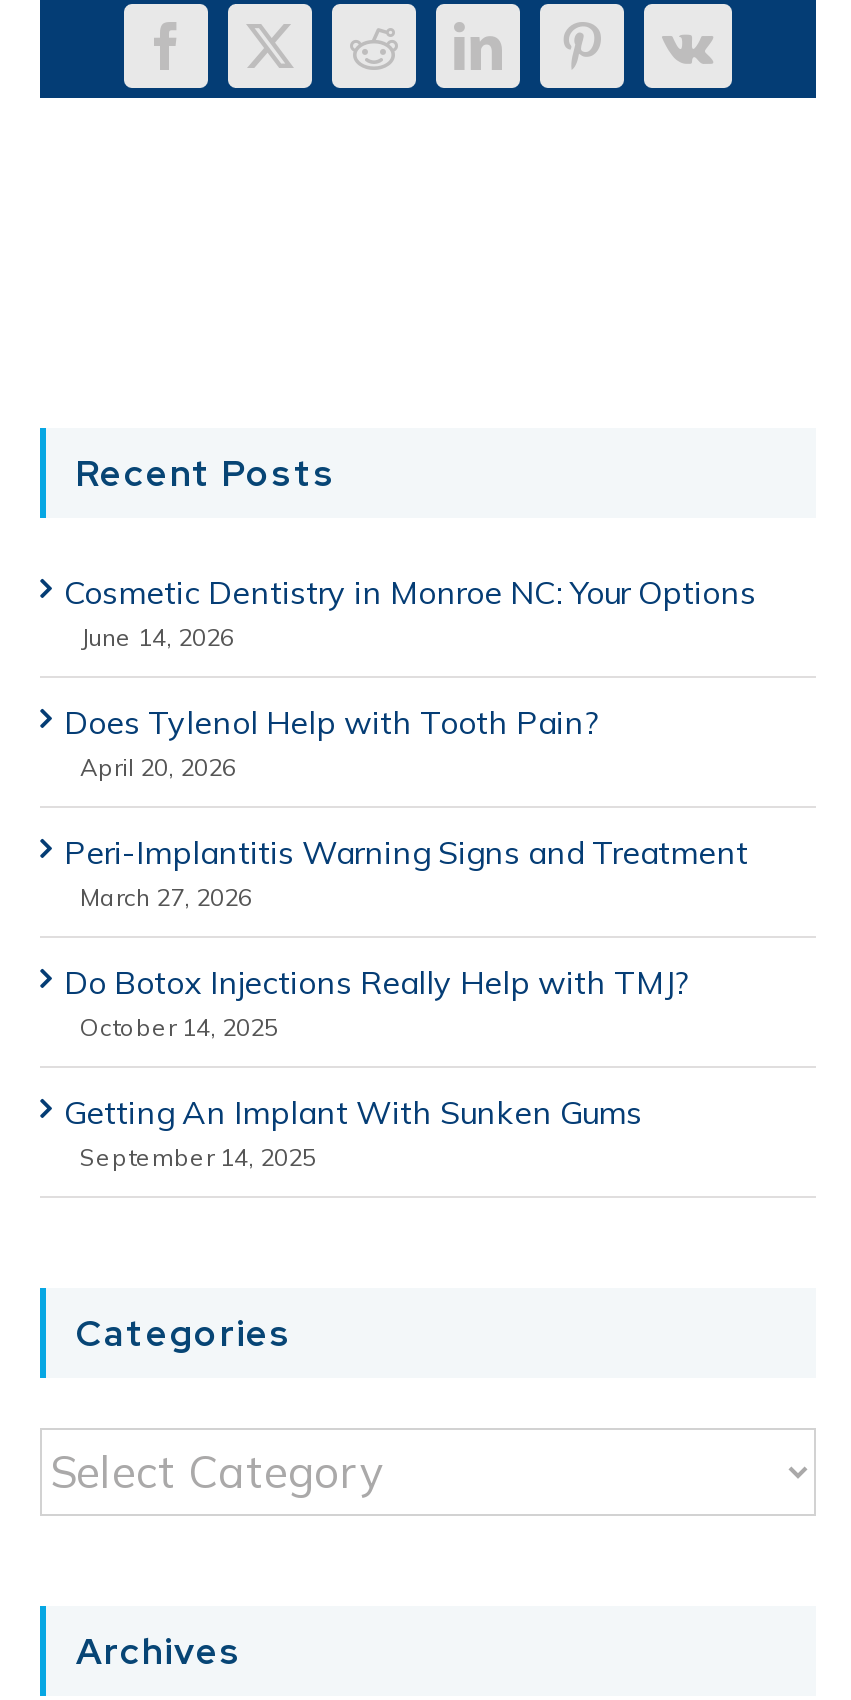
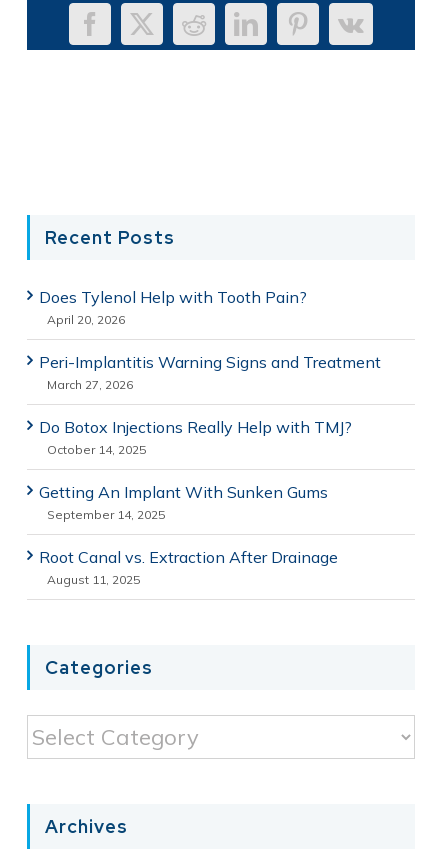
- Cosmetic Dentistry in Monroe NC: Your Options
- June 14, 2026

moved up: Does Tylenol Help with Tooth Pain? | April 20, 2026 | Peri-Implantitis Warning Signs and Treatment | March 27, 2026 | Do Botox Injections Really Help with TMJ? | October 14, 2025 | Getting An Implant With Sunken Gums | September 14, 2025

+ Root Canal vs. Extraction After Drainage
+ August 11, 2025
